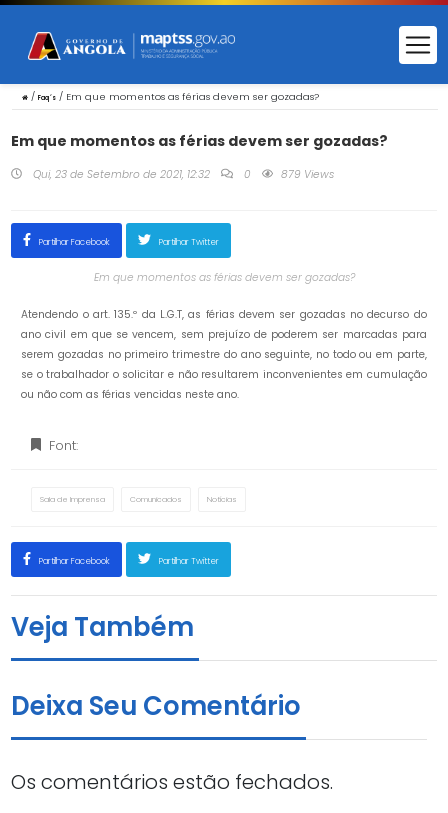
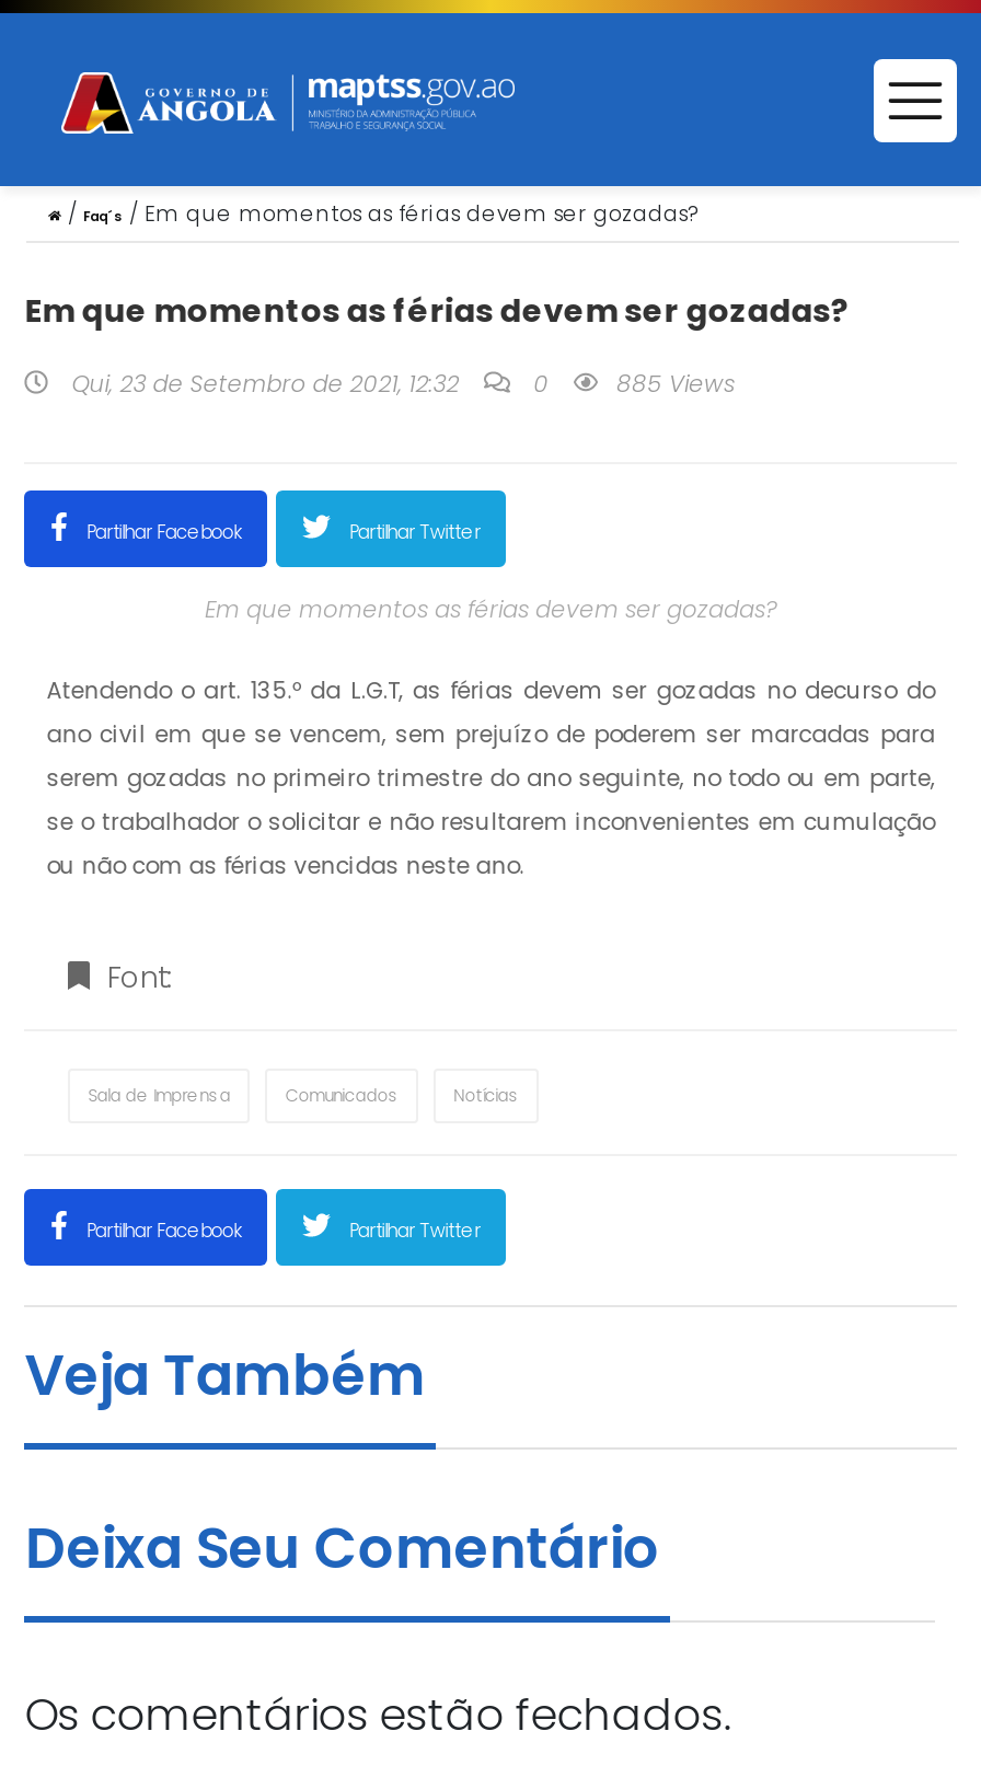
- 879 Views
+ 885 Views
